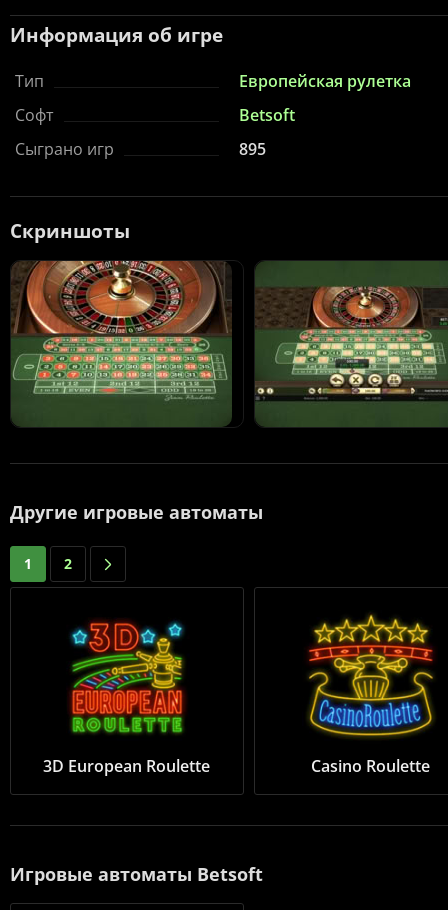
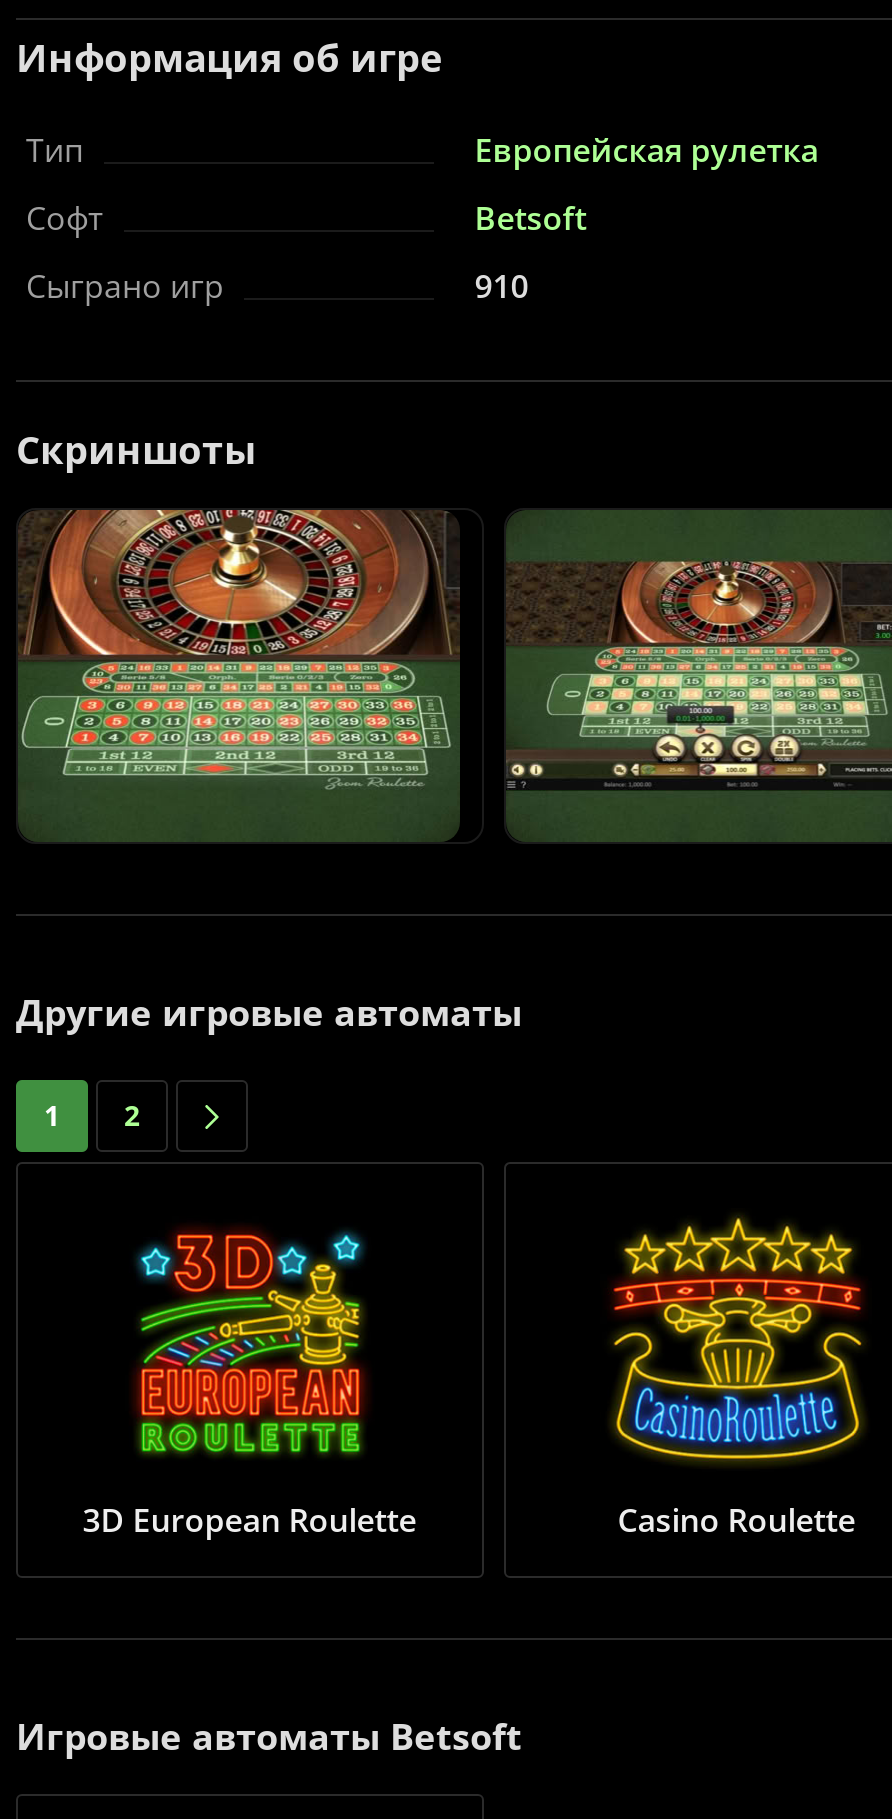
- 895
+ 910
